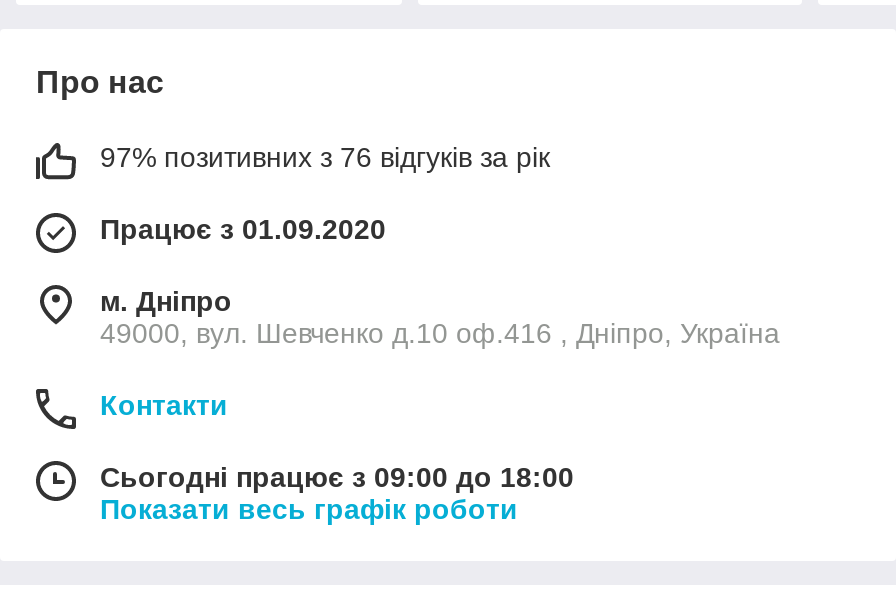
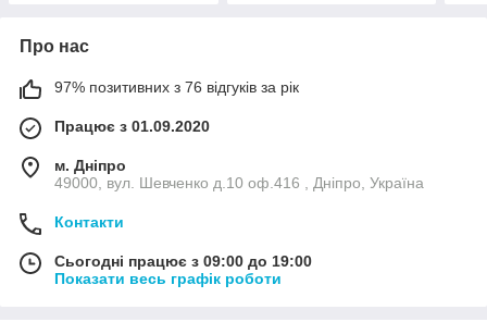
- Сьогодні працює з 09:00 до 18:00
+ Сьогодні працює з 09:00 до 19:00
